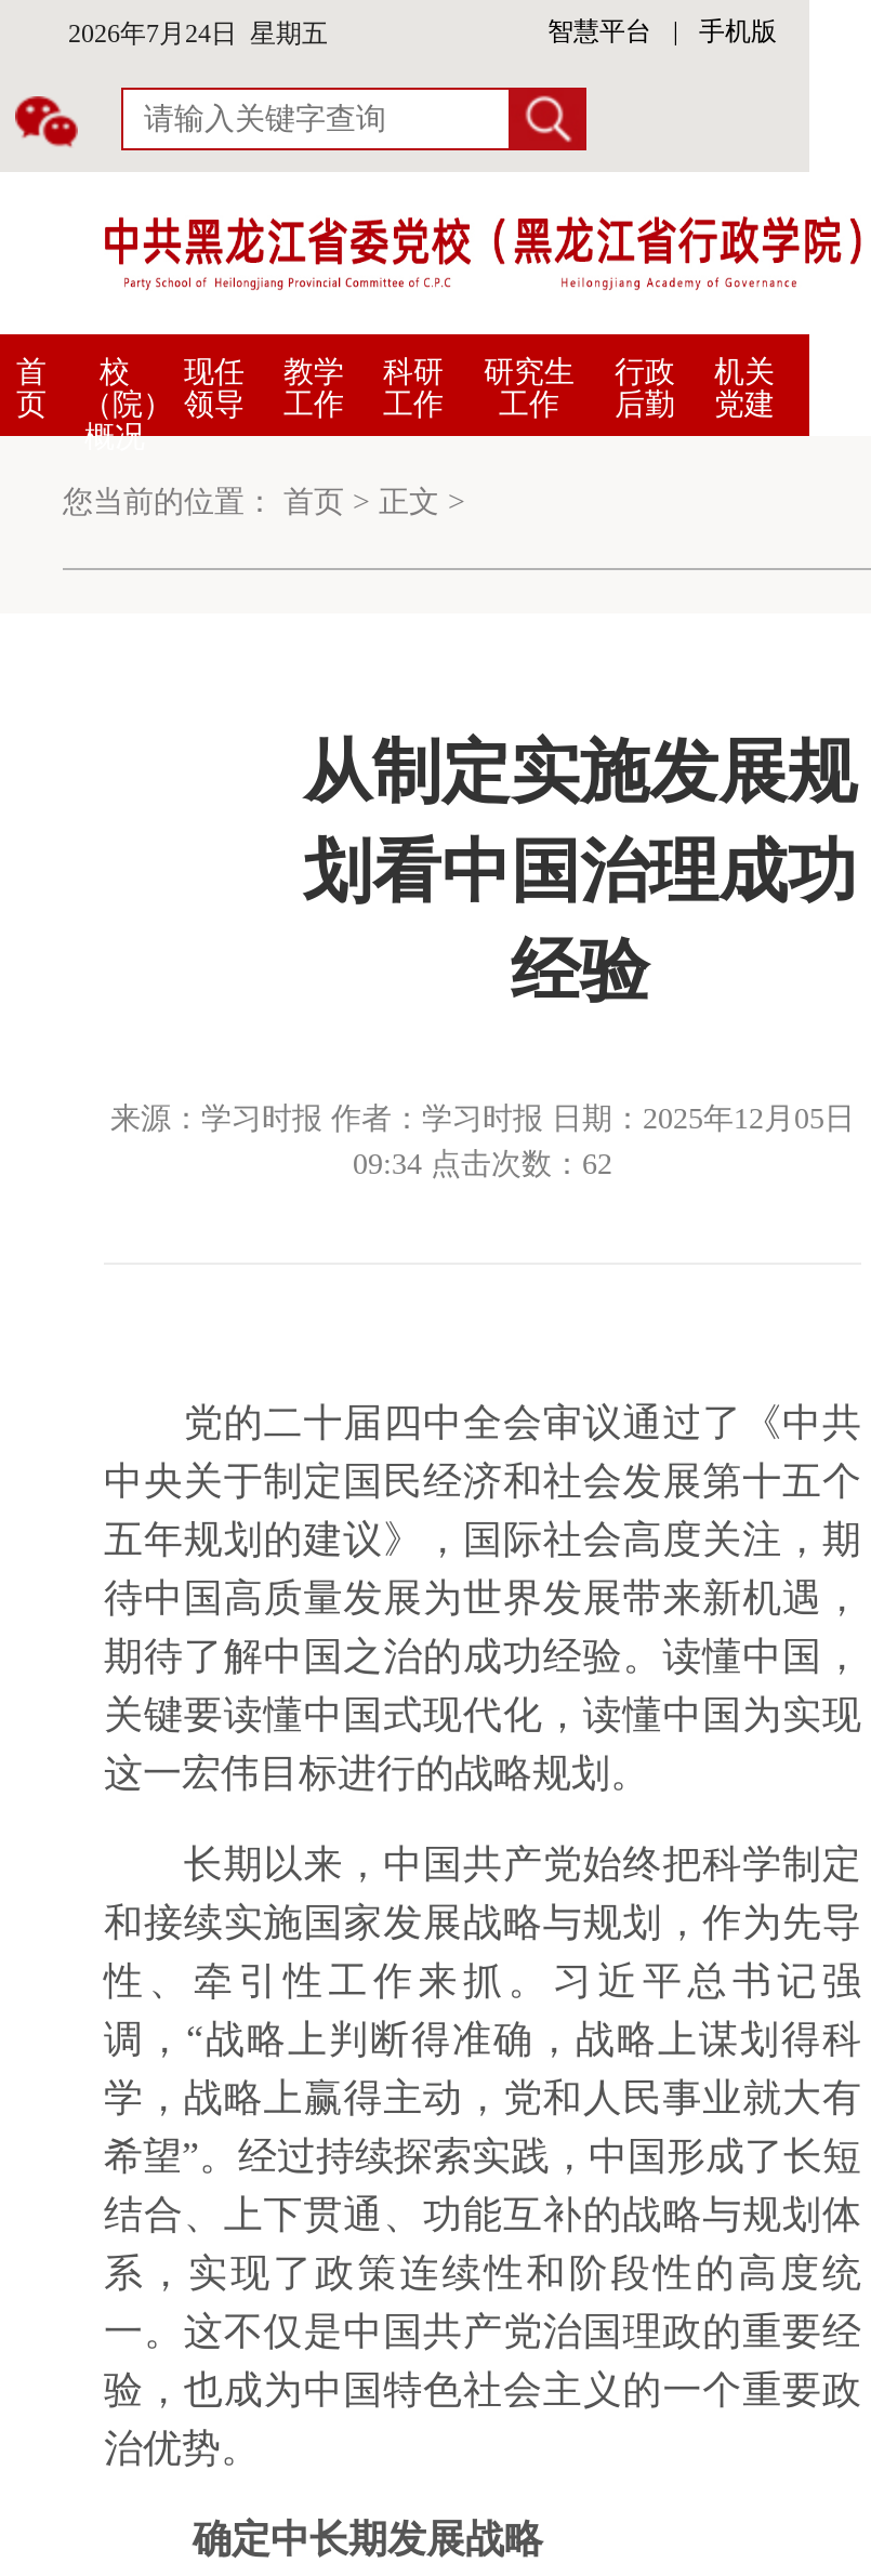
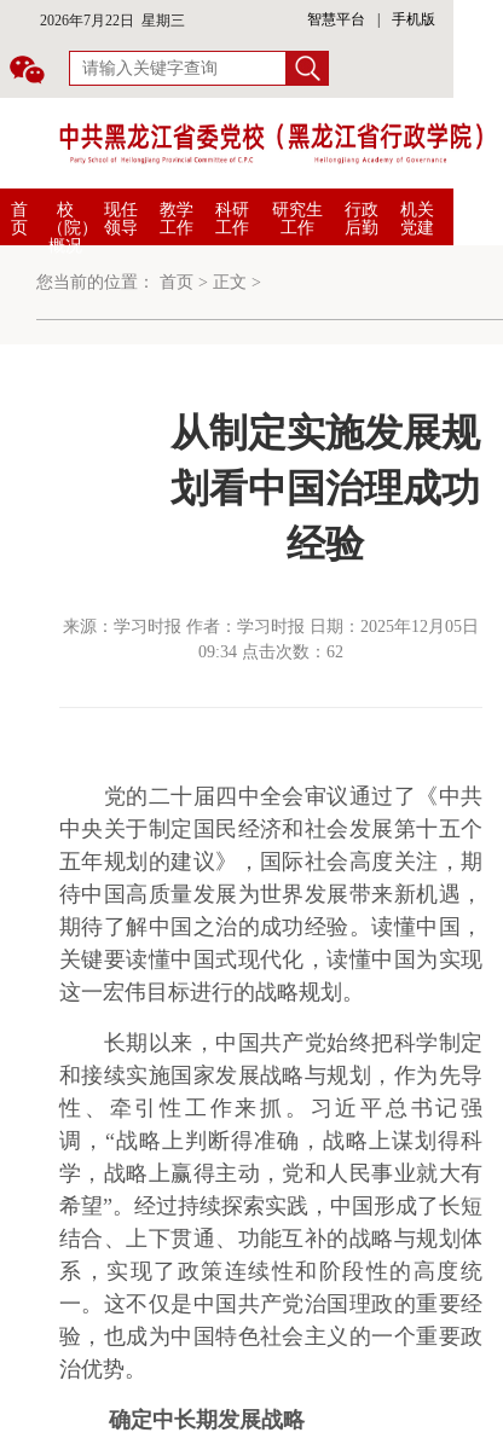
- 2026年7月24日 星期五
+ 2026年7月22日 星期三
